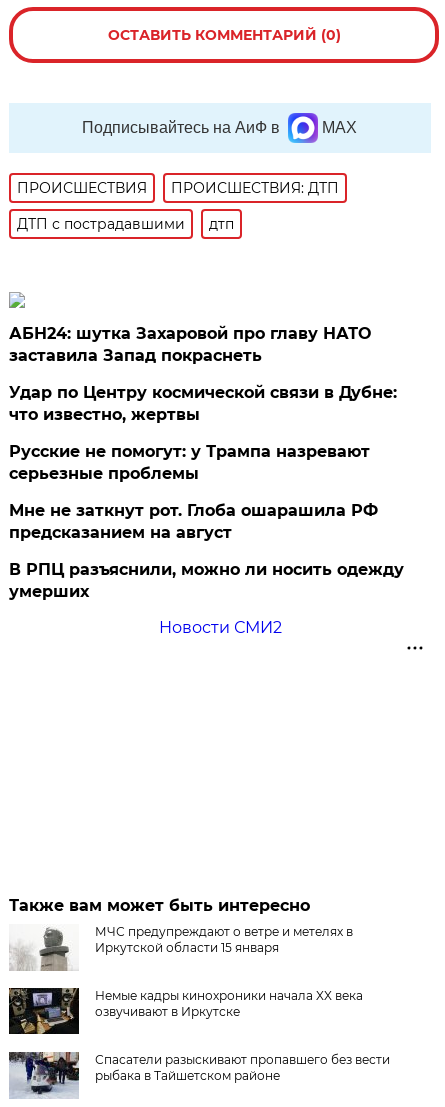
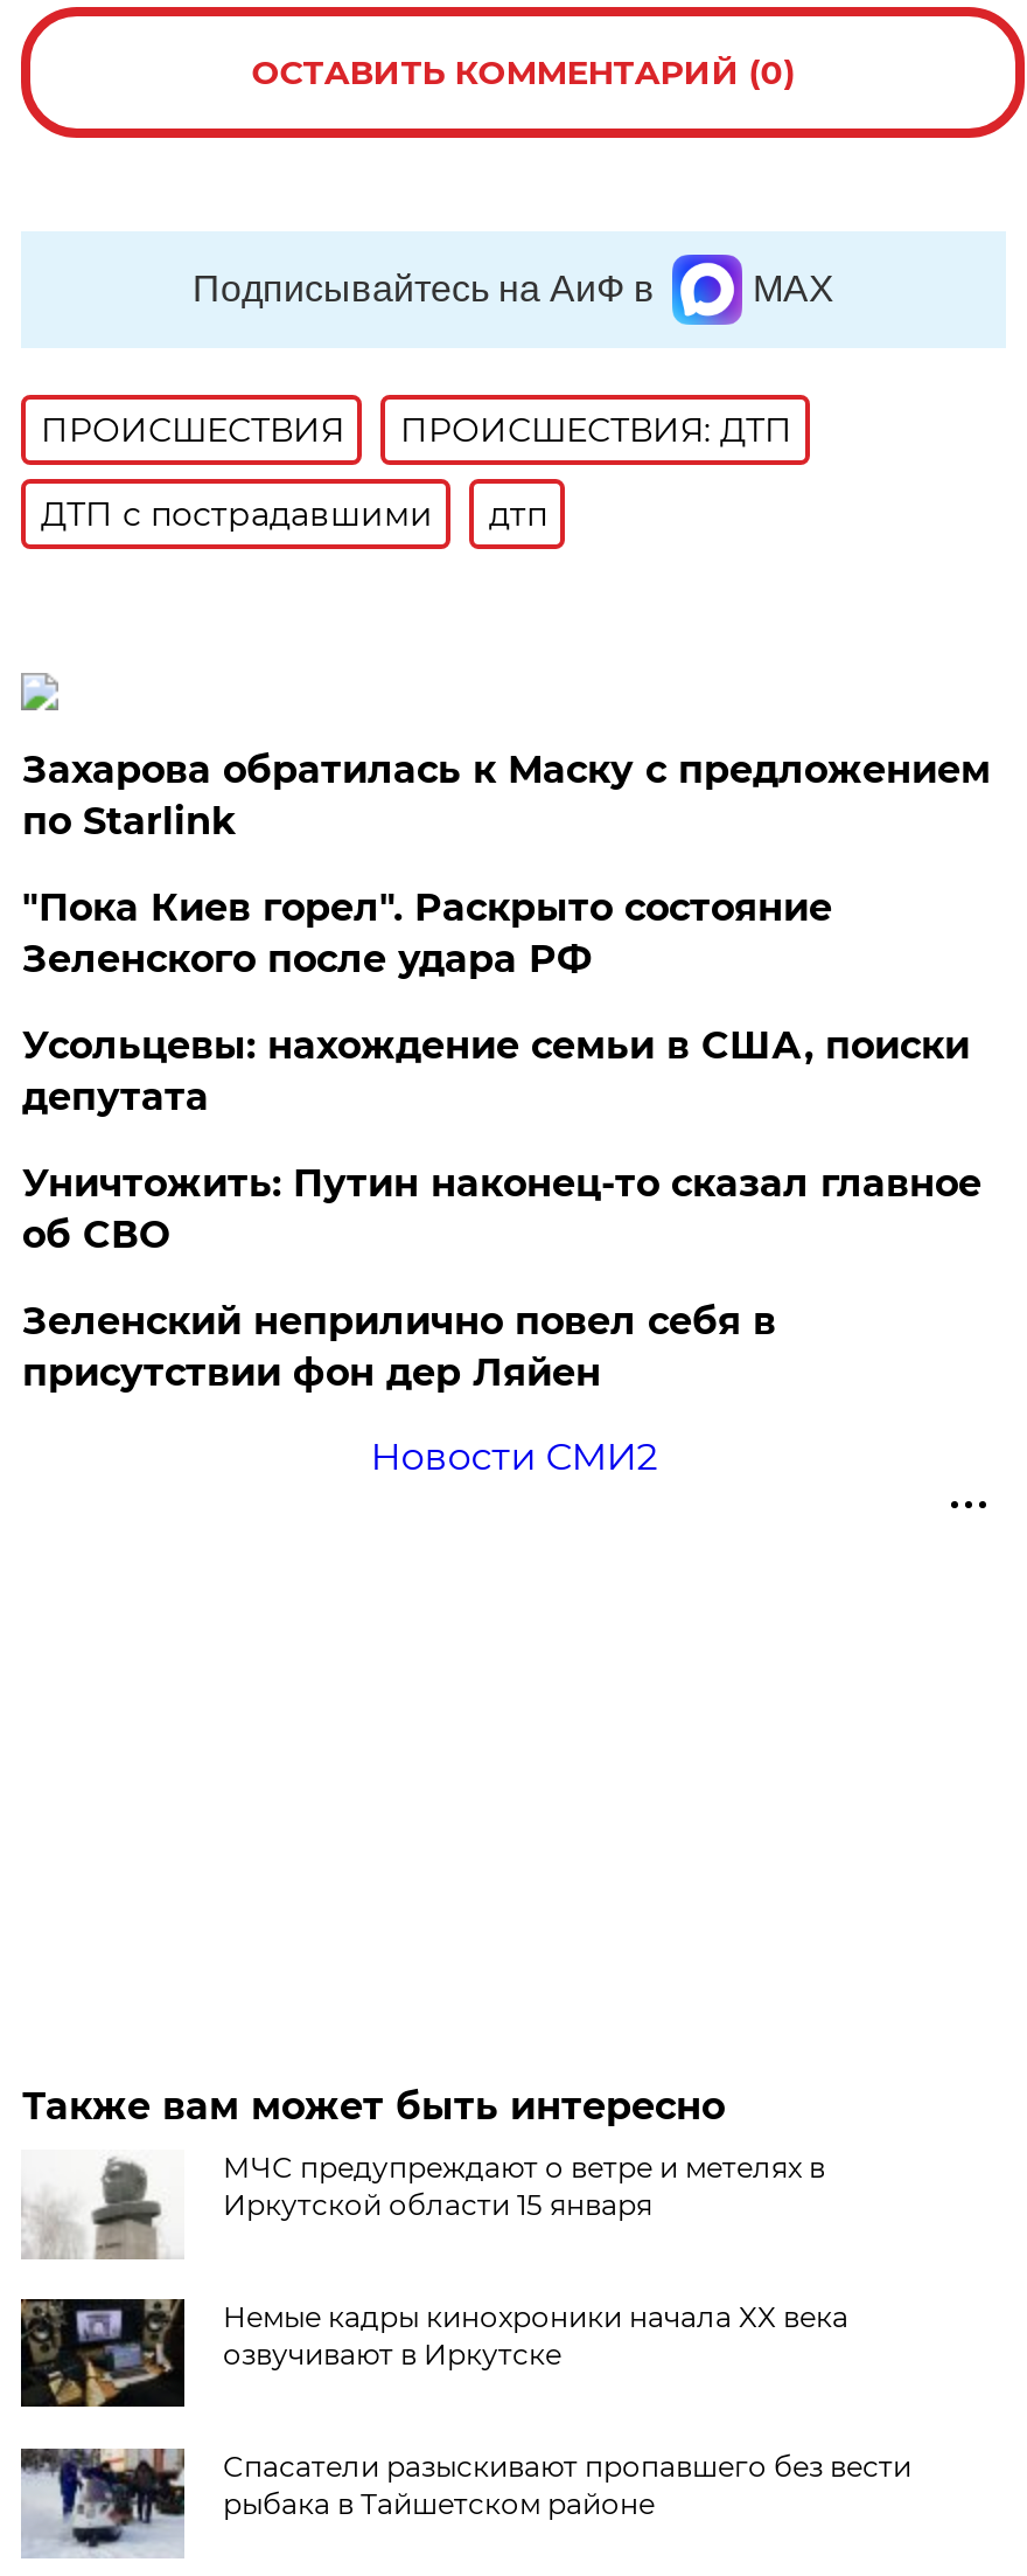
- АБН24: шутка Захаровой про главу НАТО
- заставила Запад покраснеть
+ Захарова обратилась к Маску с предложением
+ по Starlink

- Удар по Центру космической связи в Дубне:
- что известно, жертвы
+ "Пока Киев горел". Раскрыто состояние
+ Зеленского после удара РФ

- Русские не помогут: у Трампа назревают
- серьезные проблемы
+ Усольцевы: нахождение семьи в США, поиски
+ депутата

- Мне не заткнут рот. Глоба ошарашила РФ
- предсказанием на август
+ Уничтожить: Путин наконец-то сказал главное
+ об СВО

- В РПЦ разъяснили, можно ли носить одежду
- умерших
+ Зеленский неприлично повел cебя в
+ присутствии фон дер Ляйен
